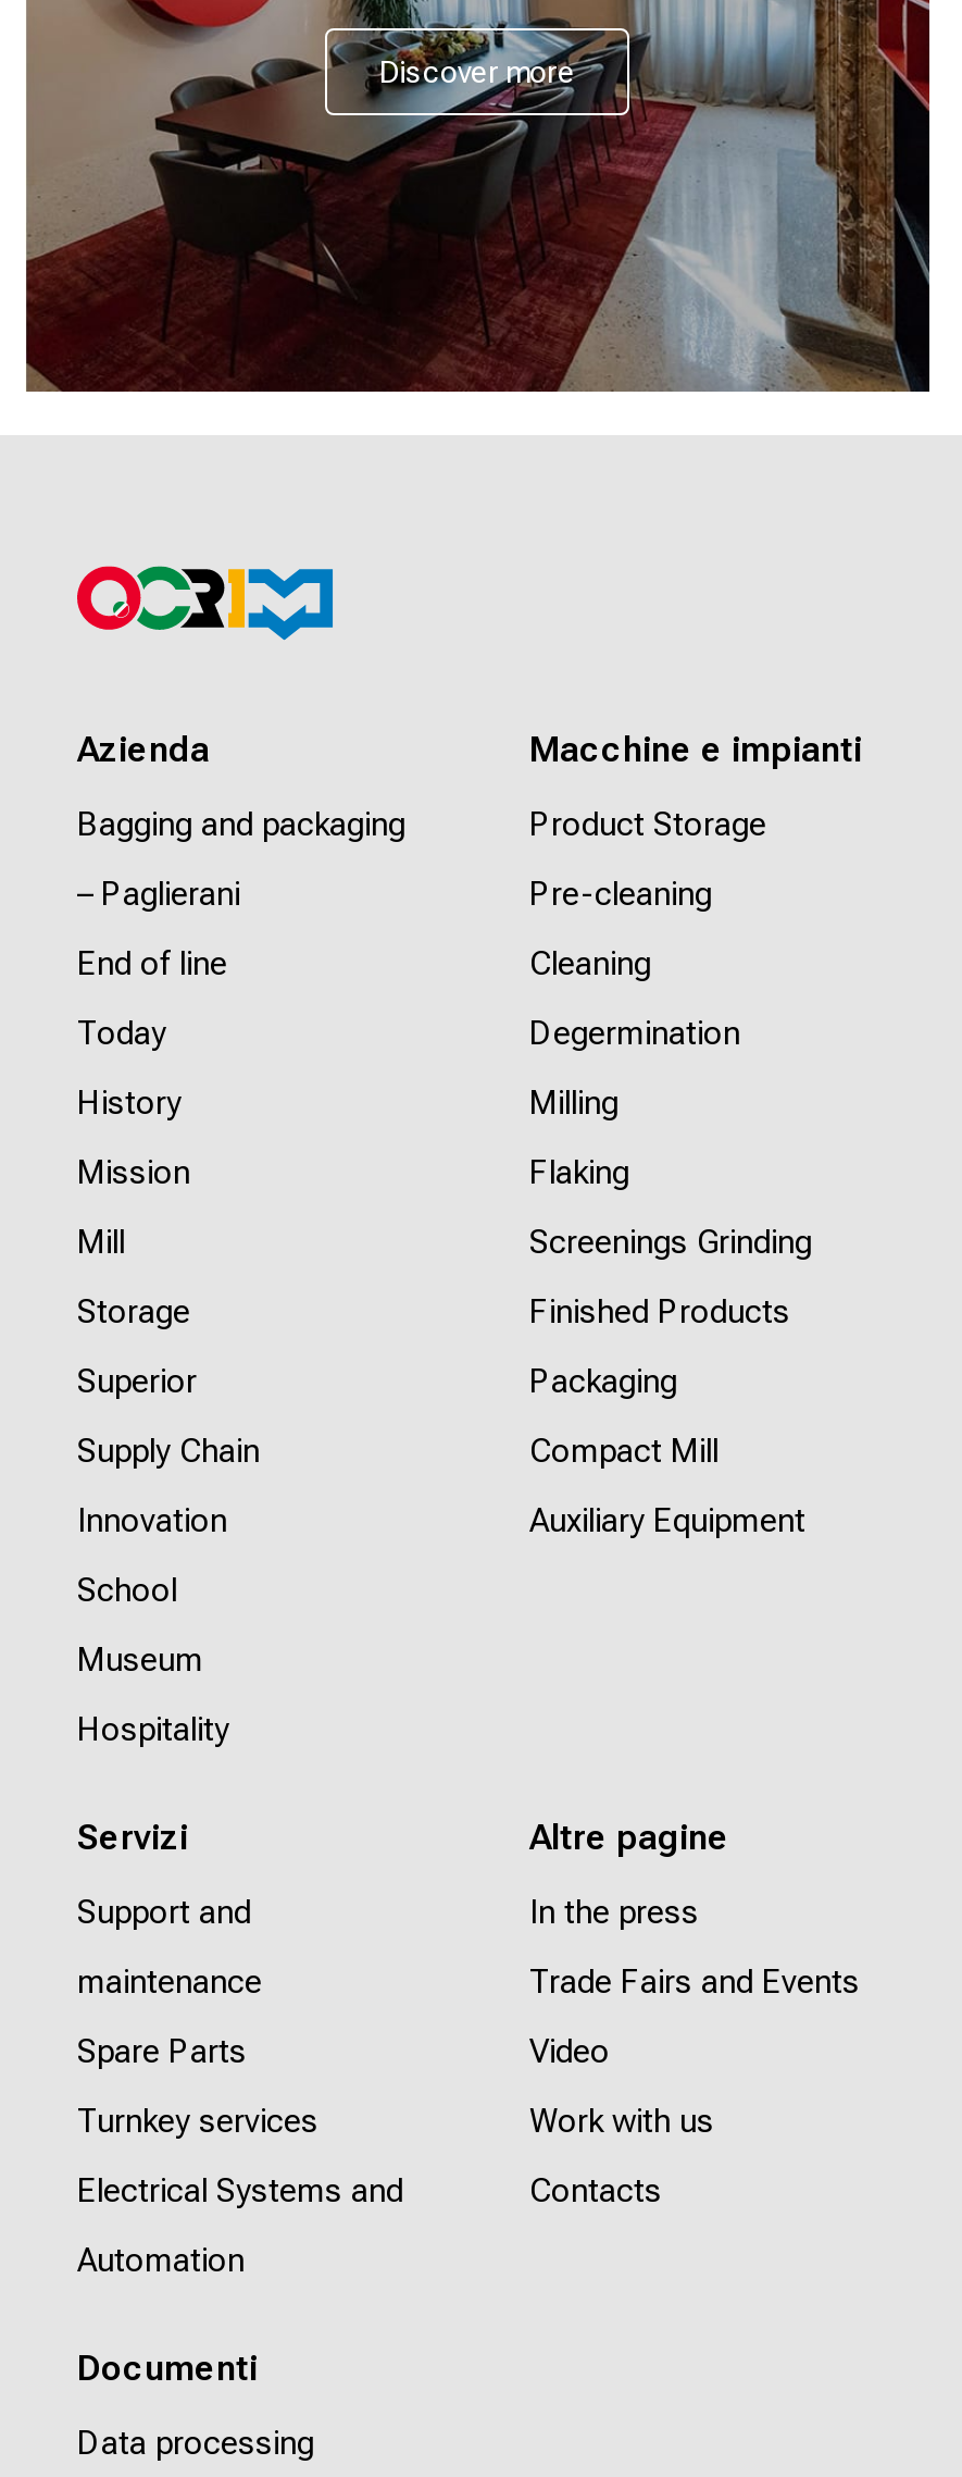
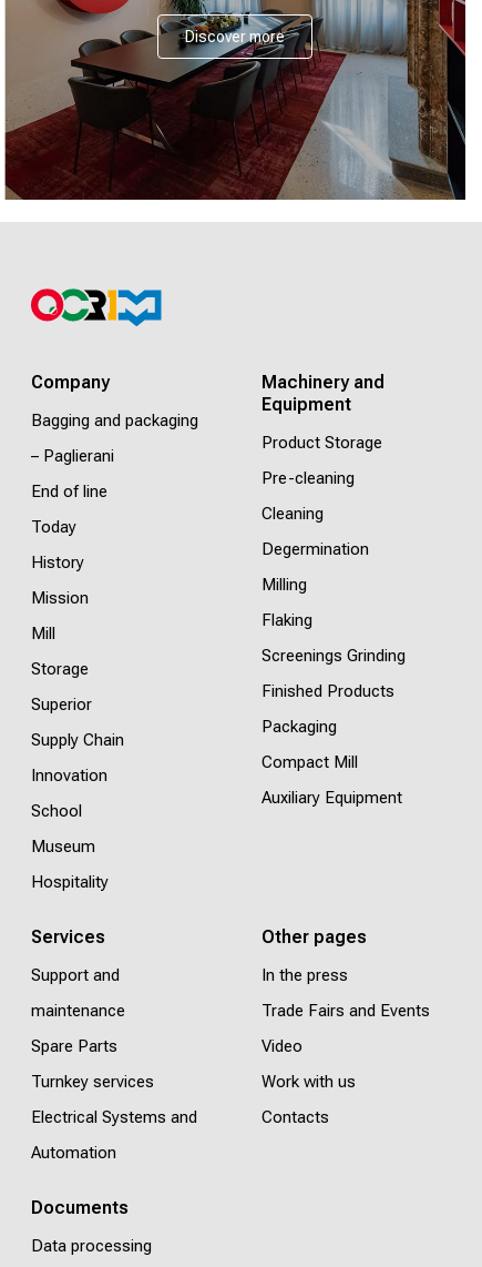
- Azienda
+ Company

- Macchine e impianti
+ Machinery and
+ Equipment

moved down: Product Storage | Pre-cleaning | Cleaning | ... | Compact Mill | Auxiliary Equipment

- Servizi
+ Services

- Altre pagine
+ Other pages

- Documenti
+ Documents
